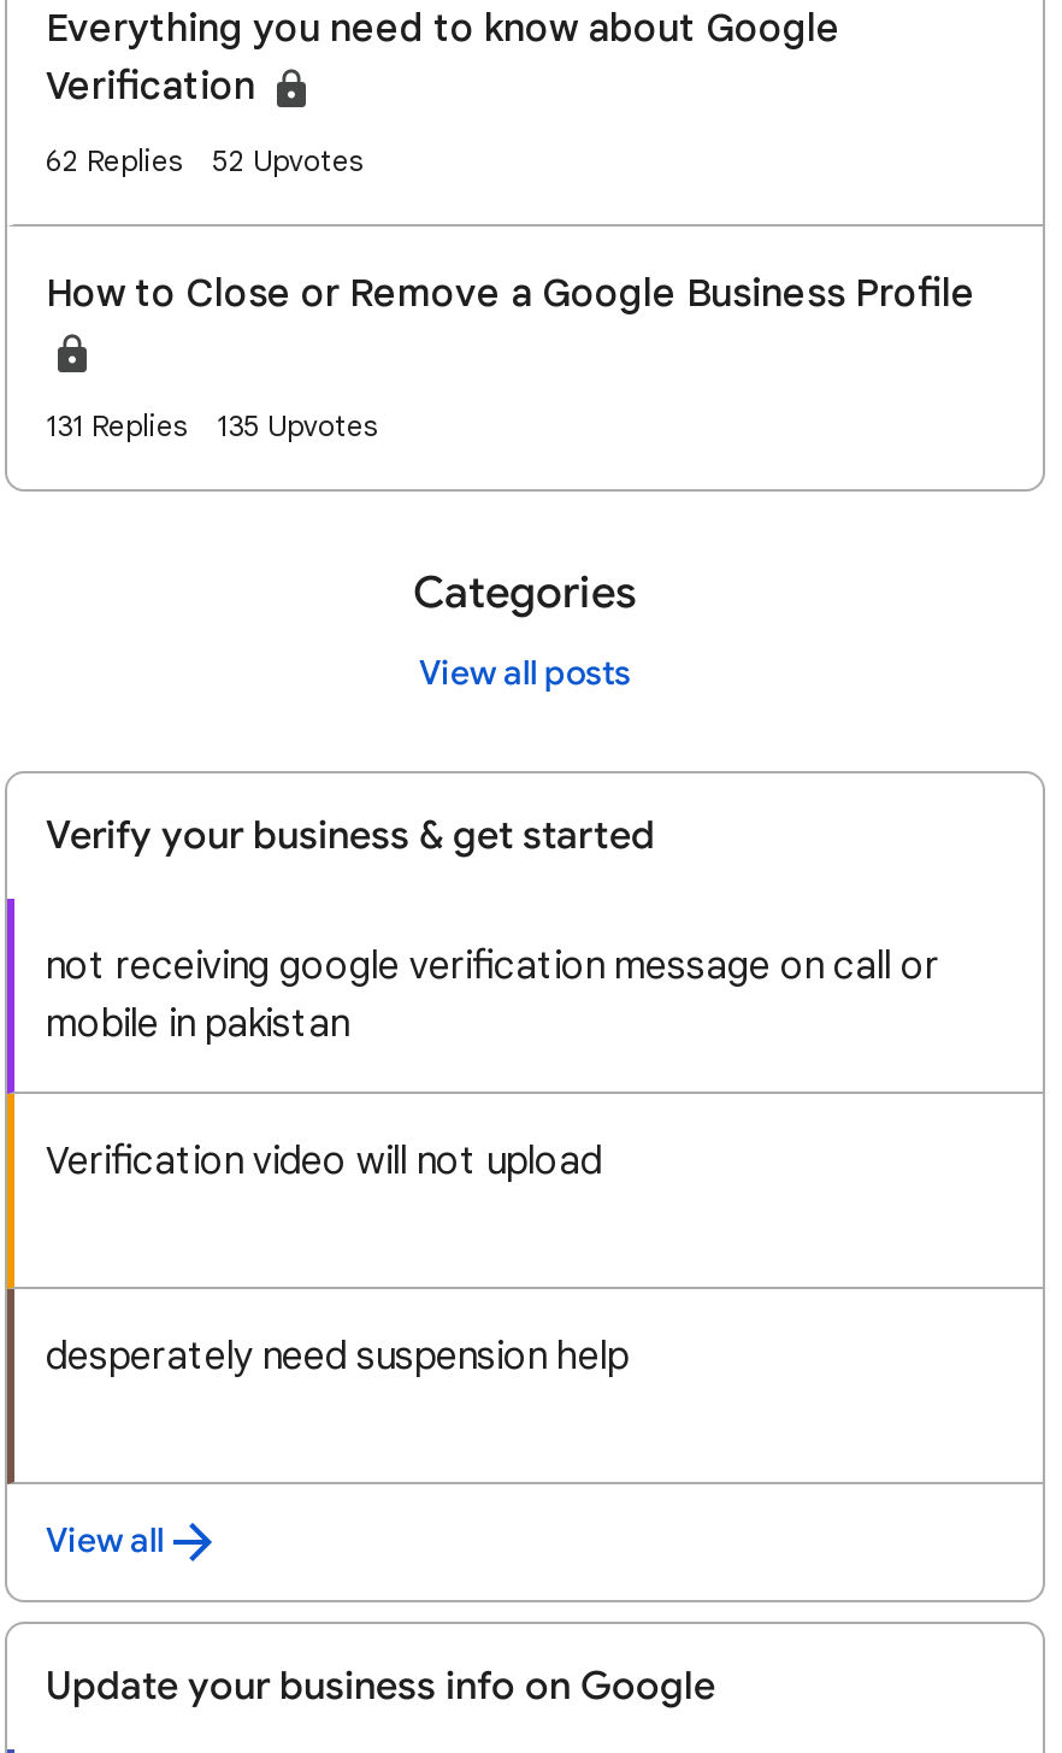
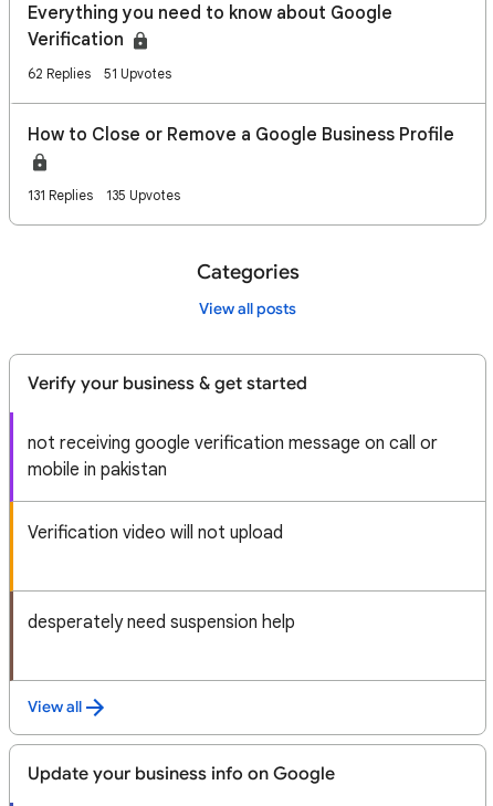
- 62 Replies 52 Upvotes
+ 62 Replies 51 Upvotes
